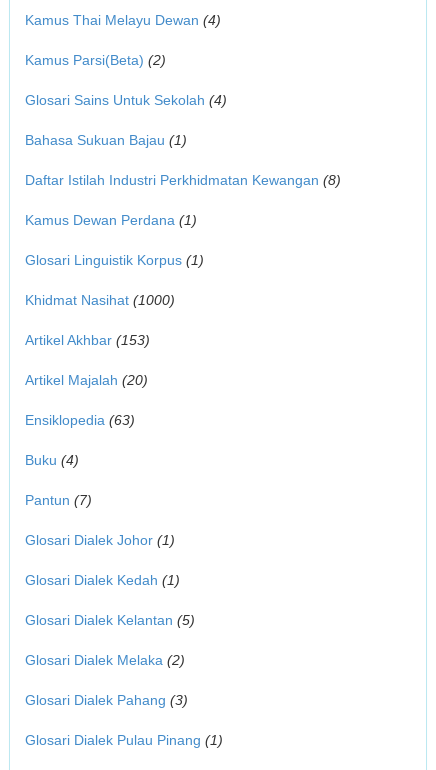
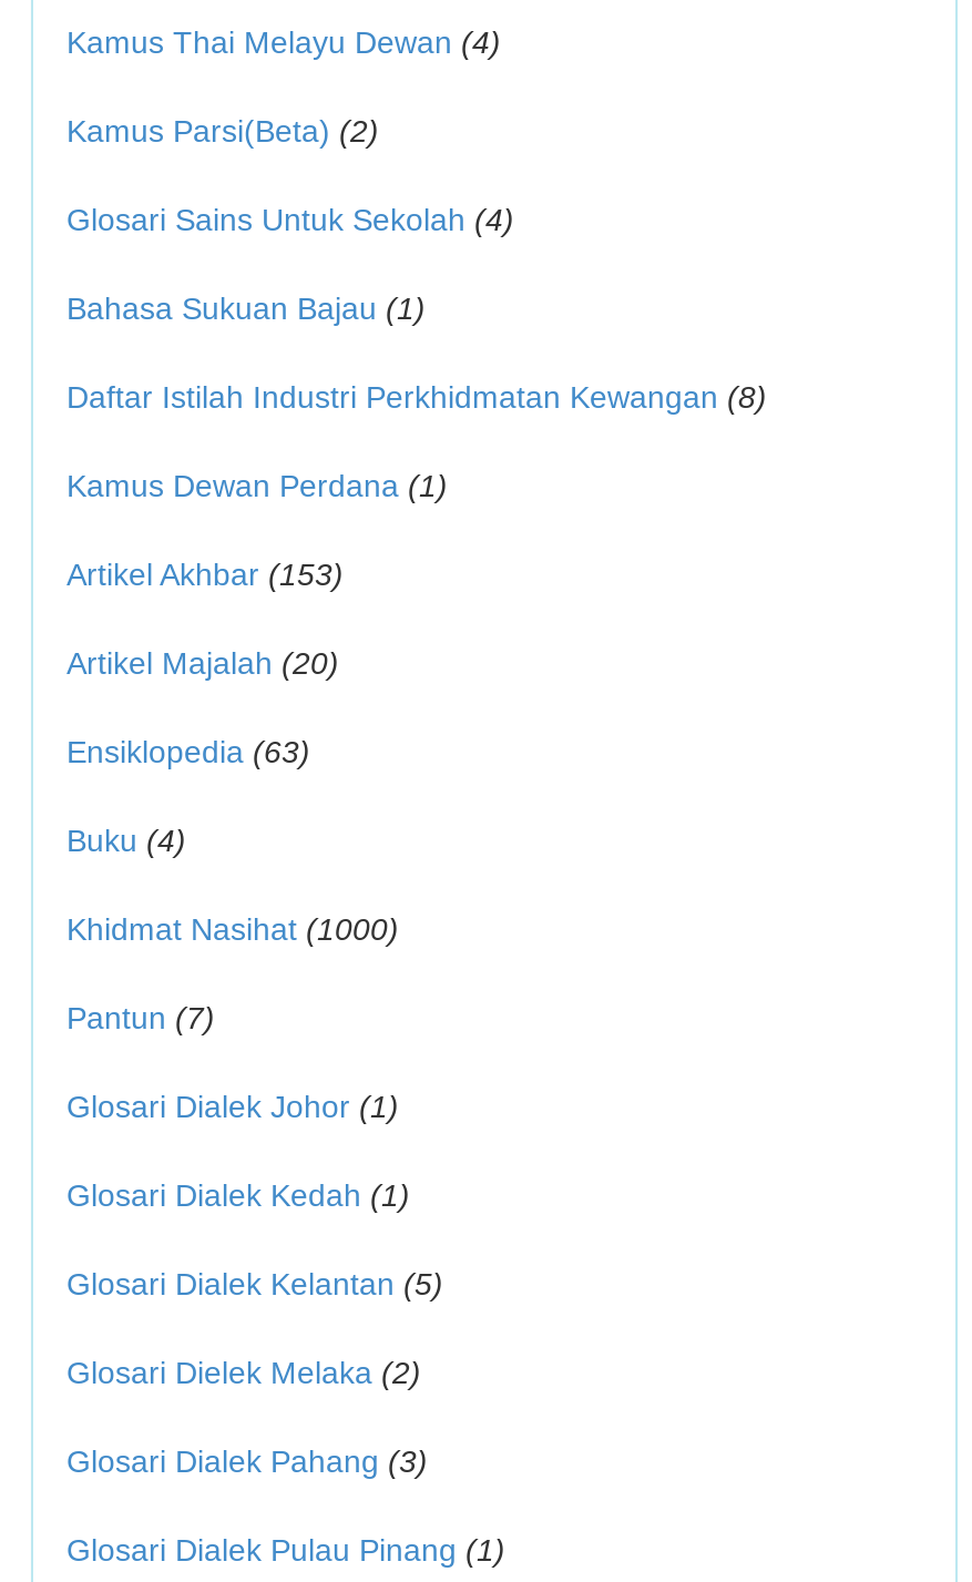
- Glosari Linguistik Korpus (1)

moved down: Khidmat Nasihat (1000)

moved up: Artikel Akhbar (153) | Artikel Majalah (20) | Ensiklopedia (63) | Buku (4)

- Glosari Dialek Melaka (2)
+ Glosari Dielek Melaka (2)
